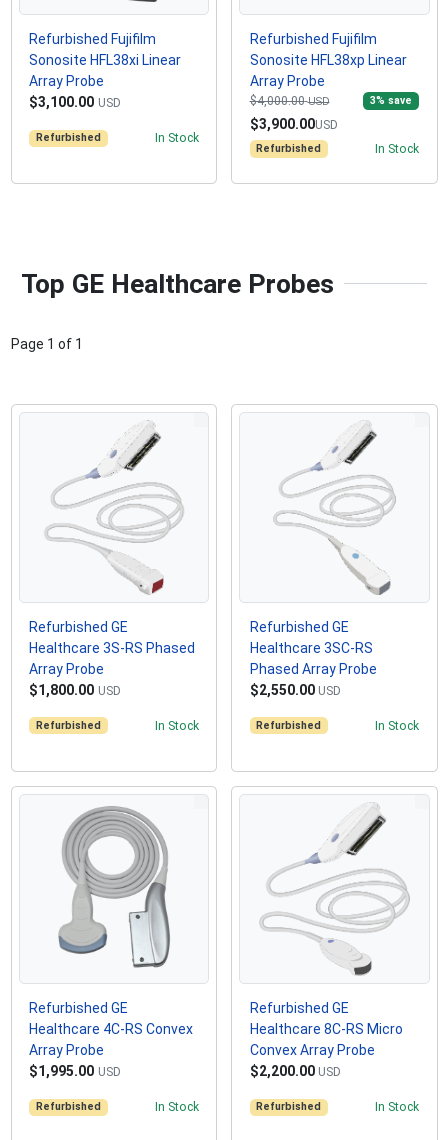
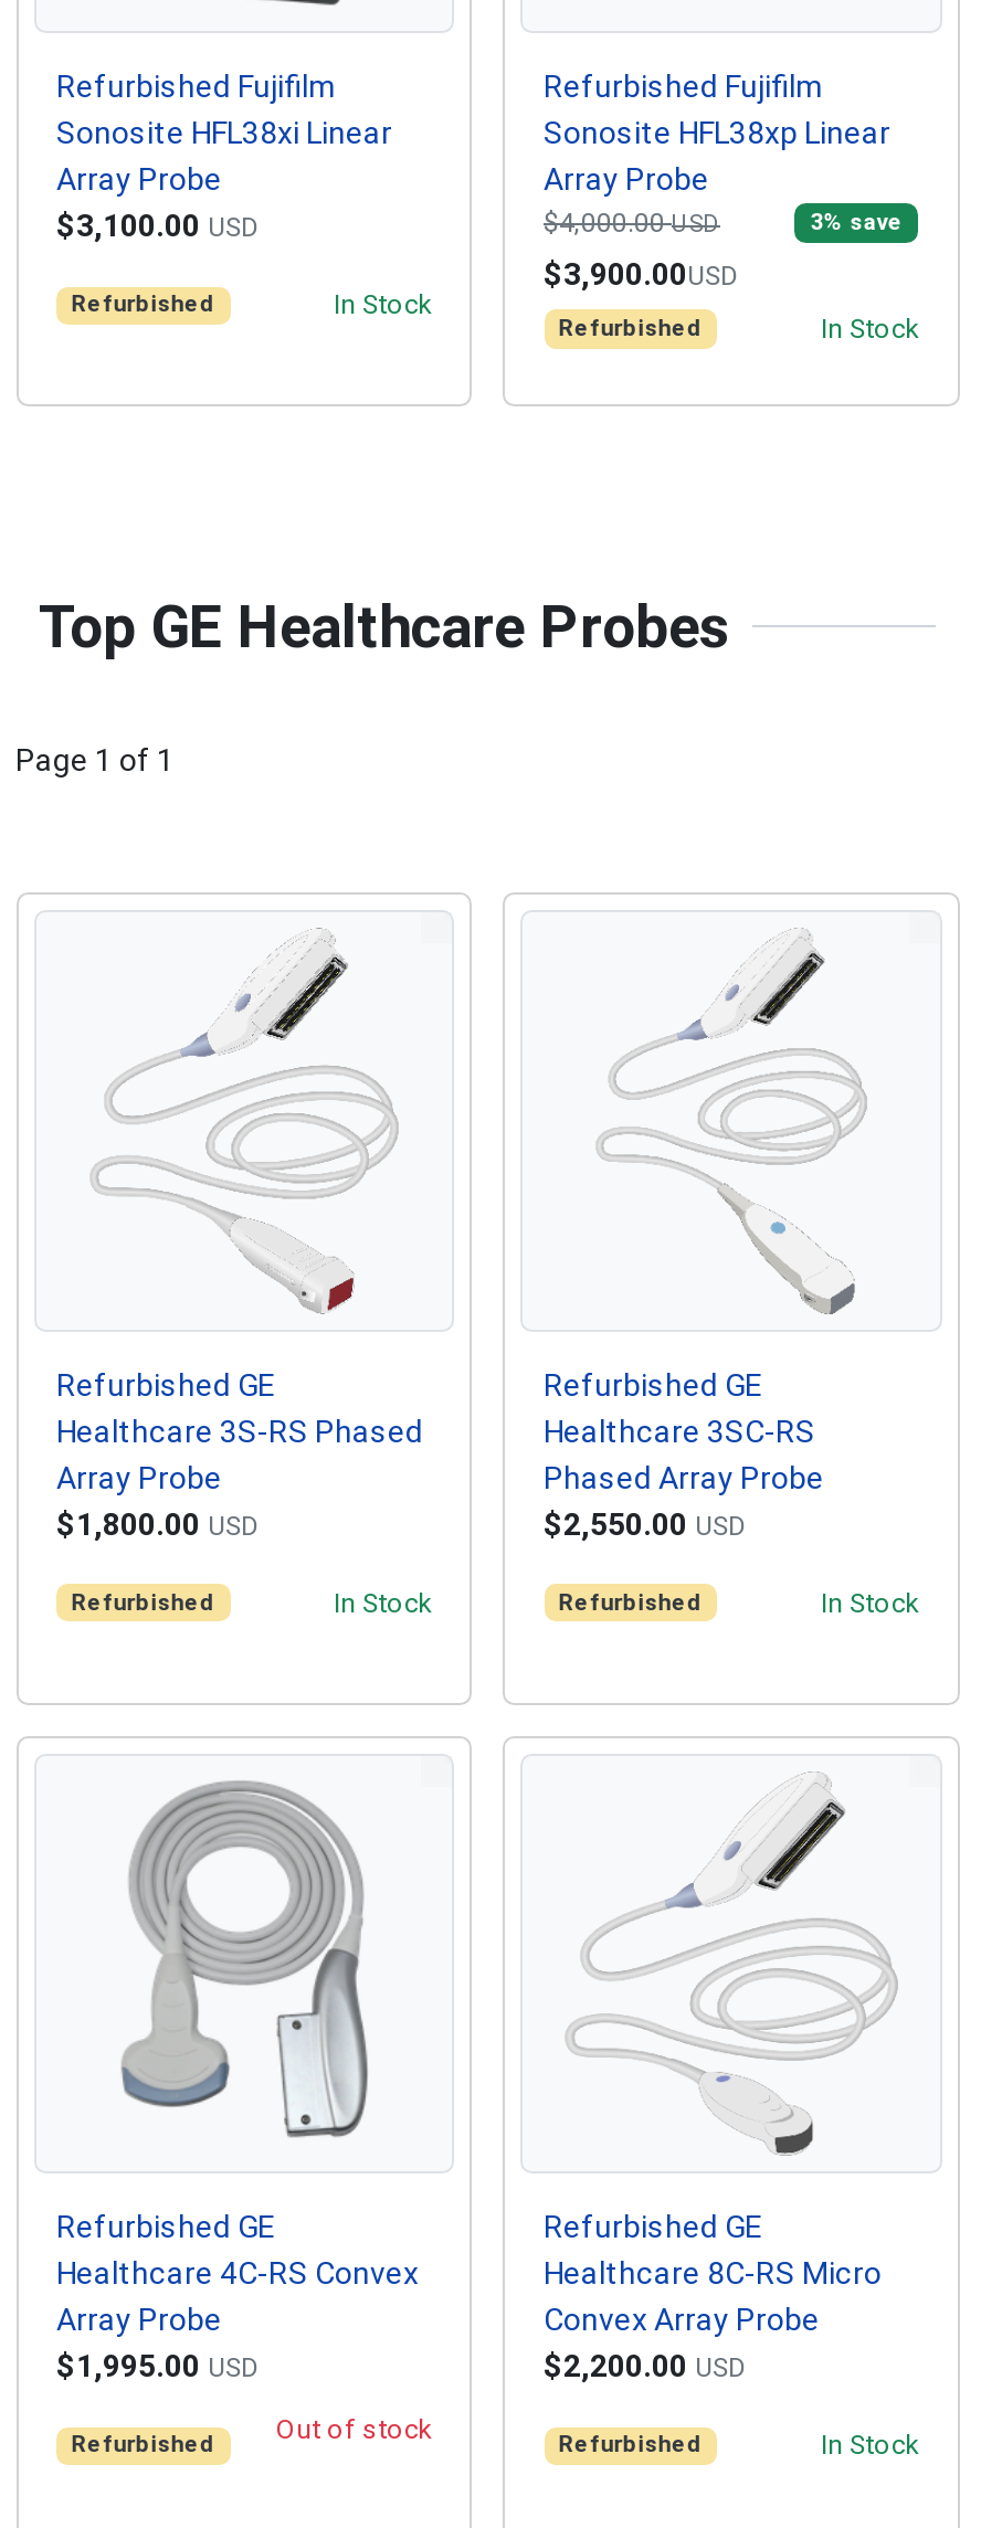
- In Stock
+ Out of stock
